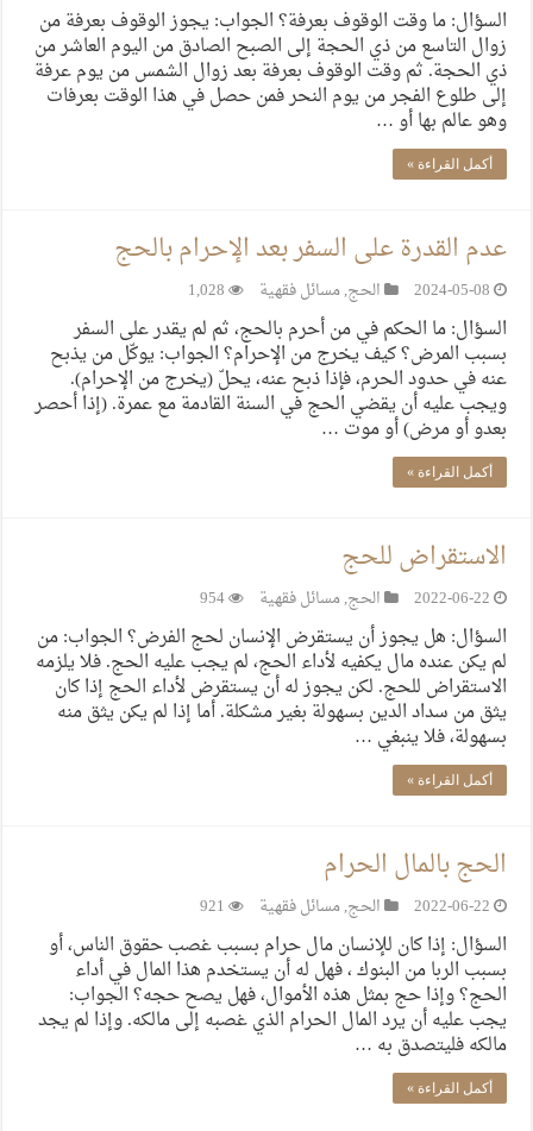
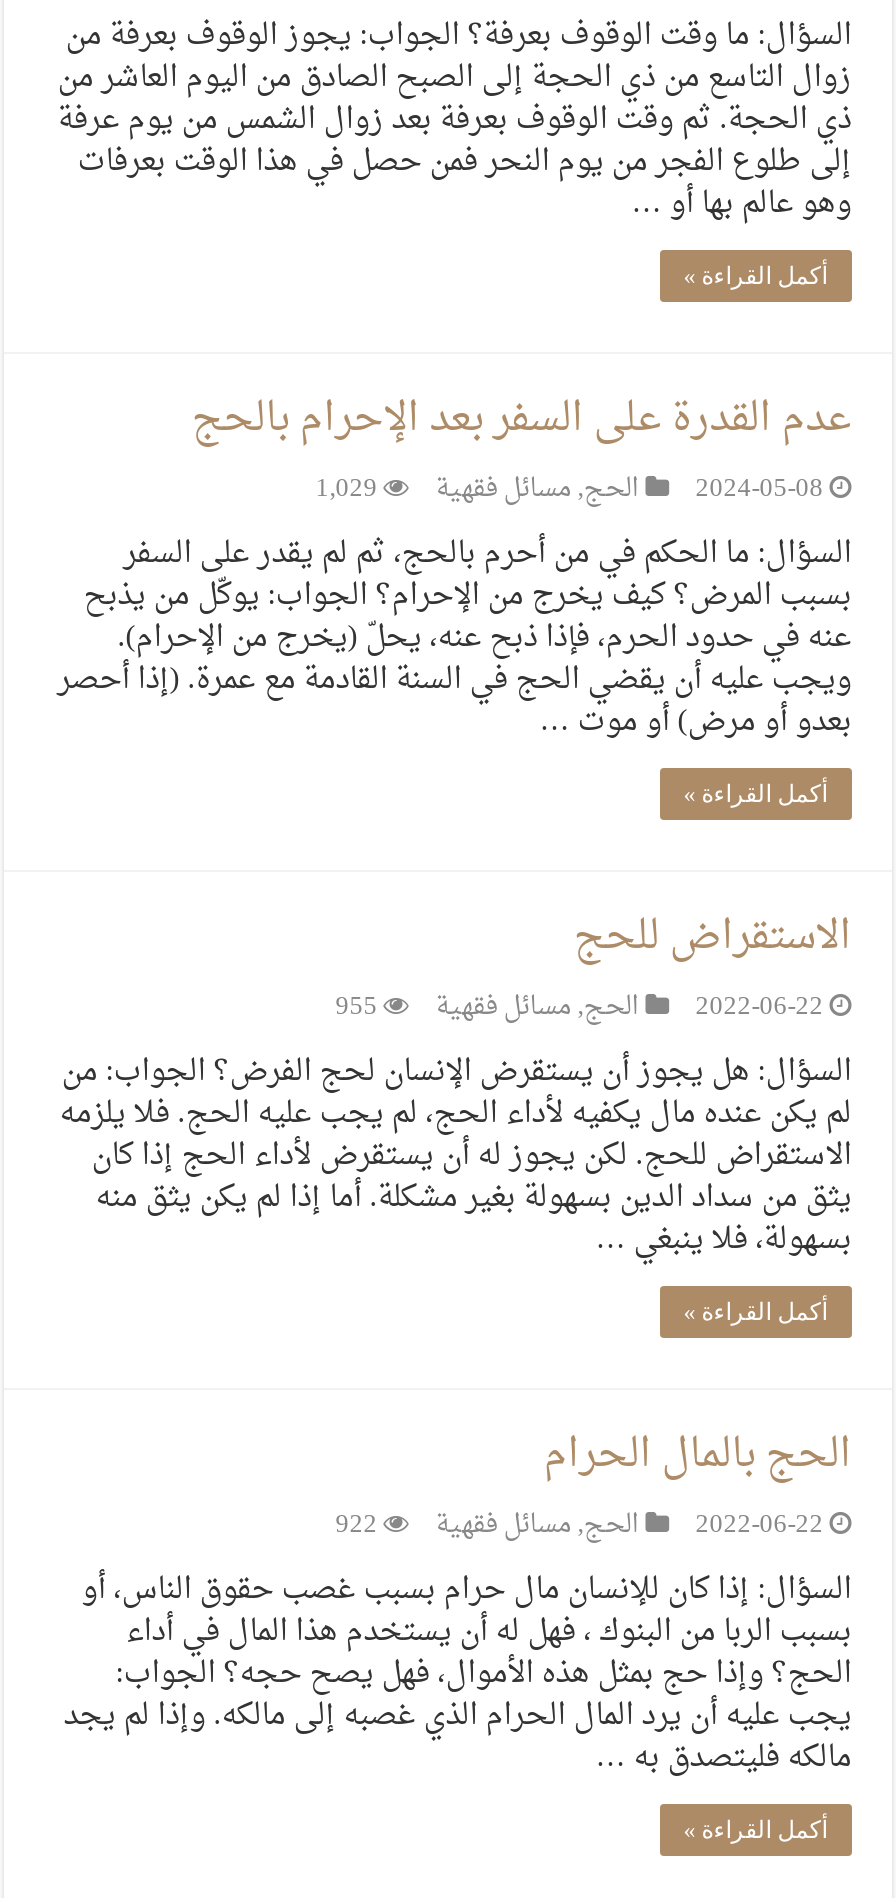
- 1,028
+ 1,029

- 954
+ 955

- 921
+ 922
